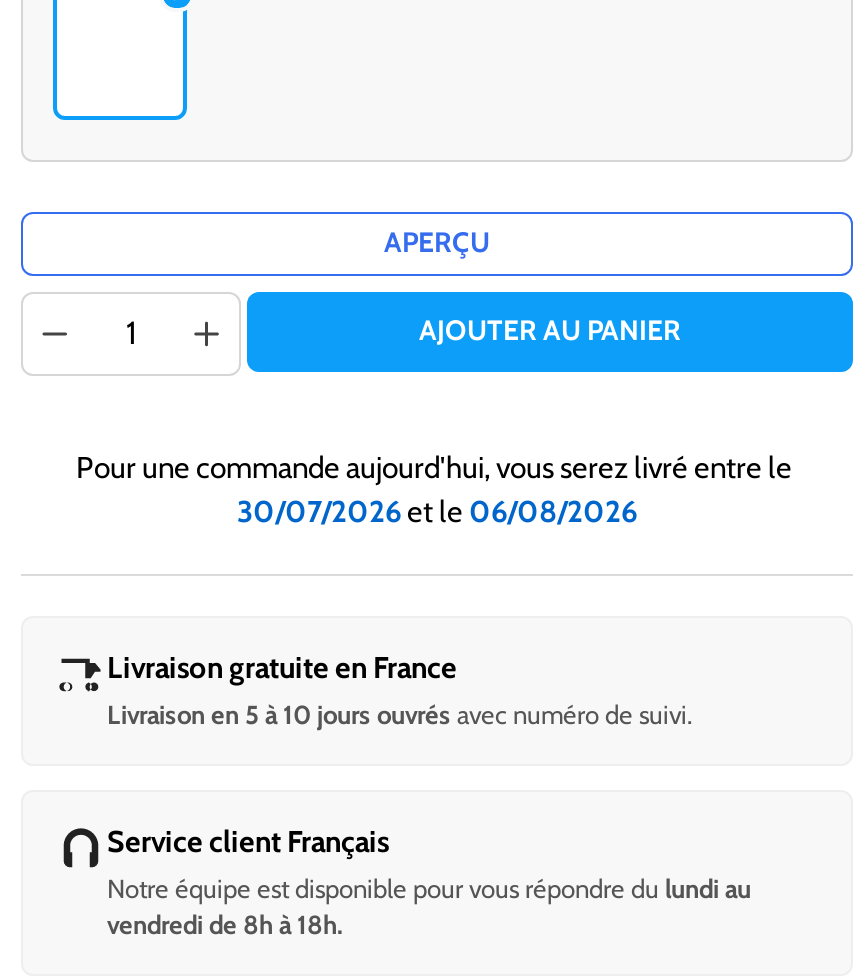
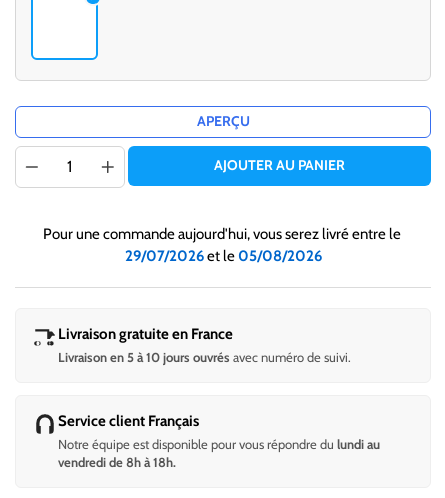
- 30/07/2026 et le 06/08/2026
+ 29/07/2026 et le 05/08/2026
